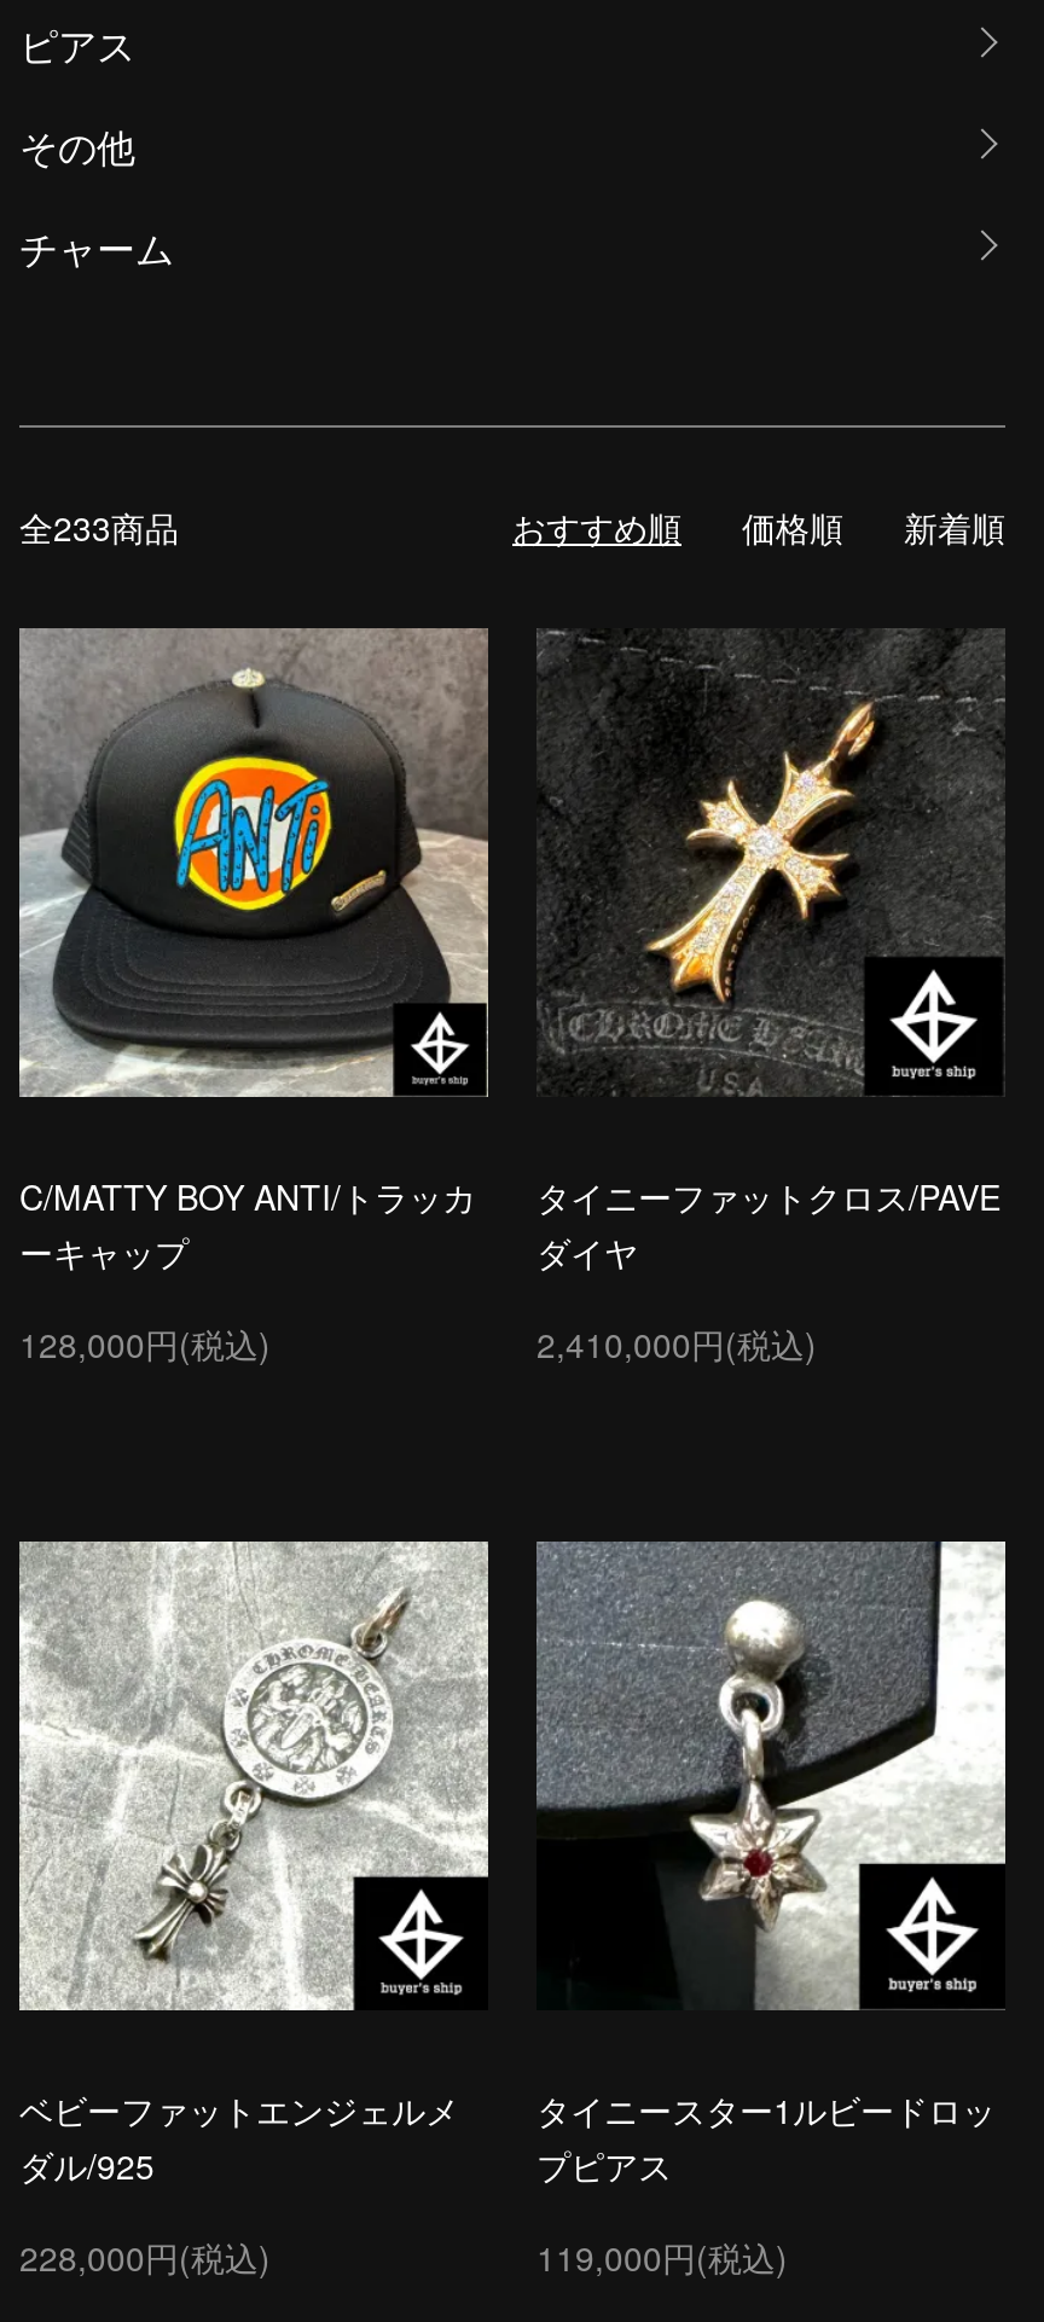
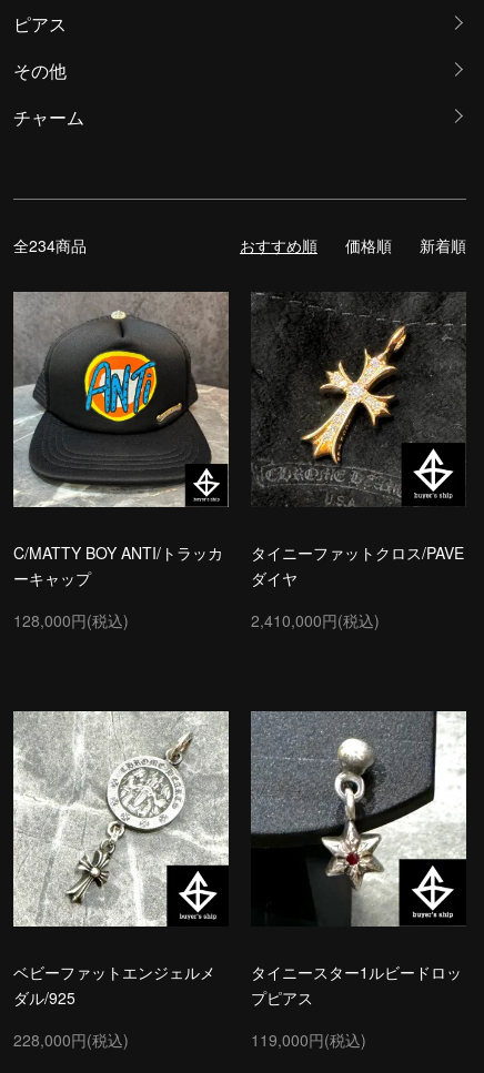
- 全233商品
+ 全234商品
